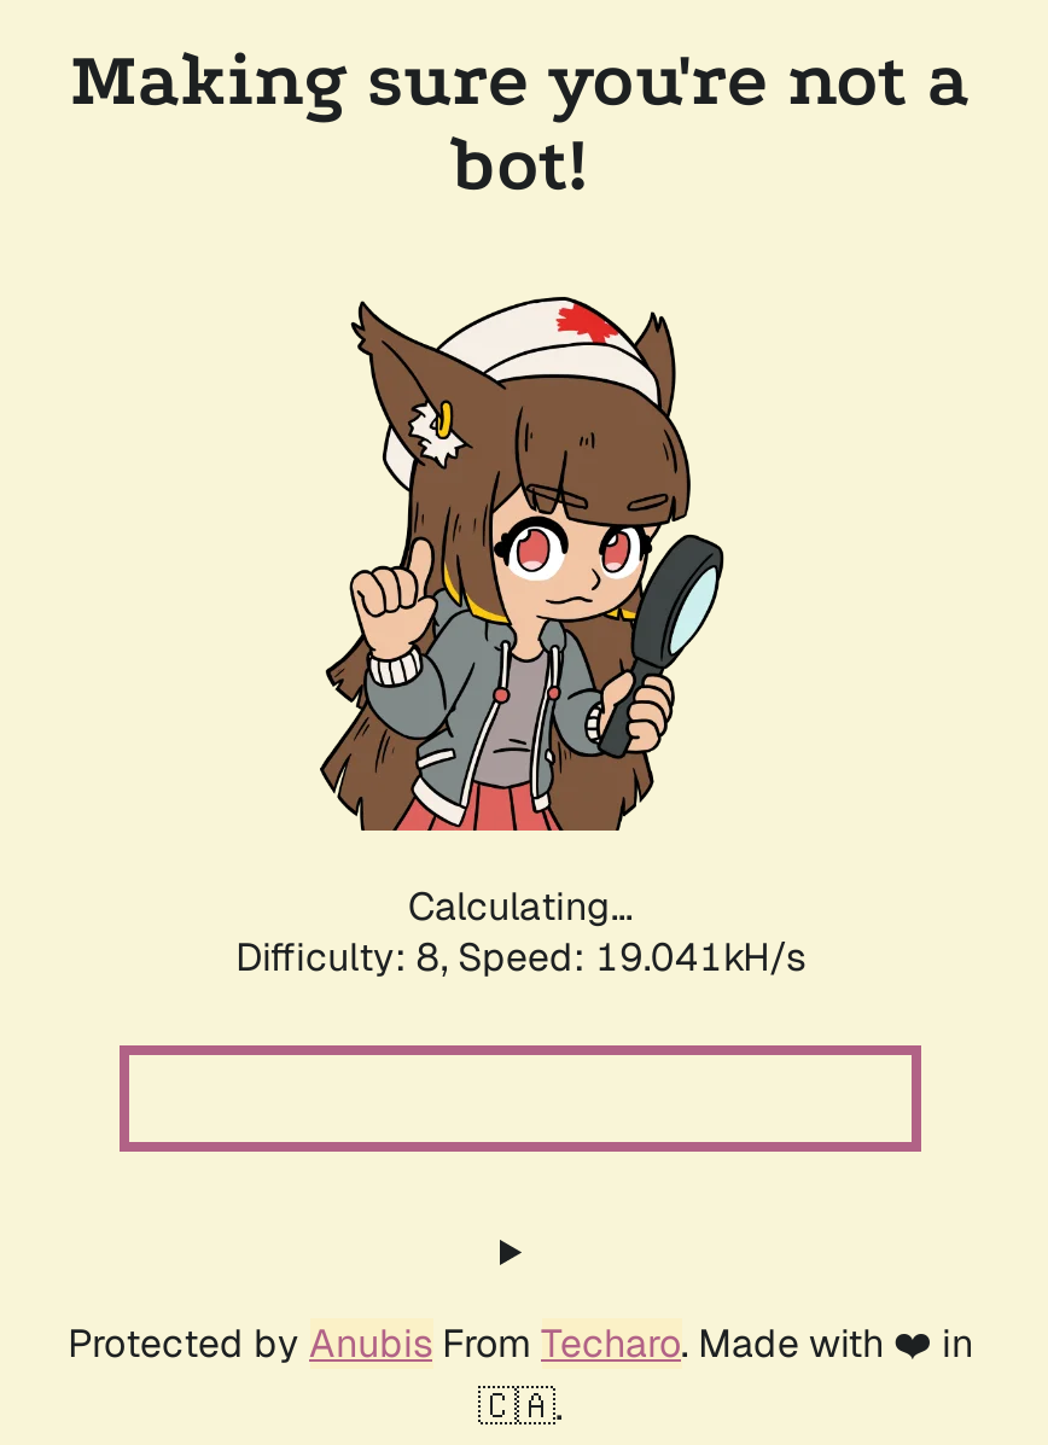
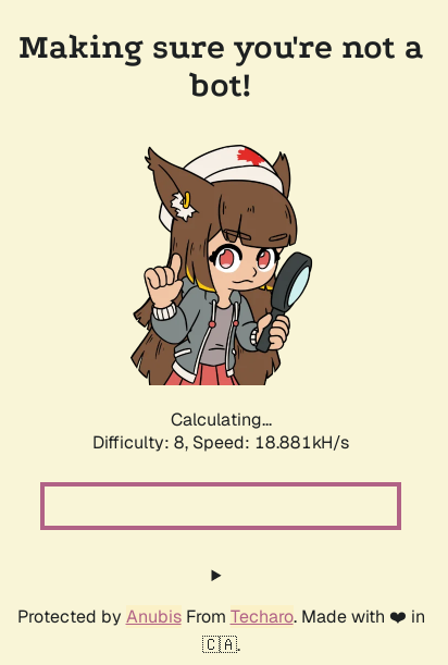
- Difficulty: 8, Speed: 19.041kH/s
+ Difficulty: 8, Speed: 18.881kH/s
